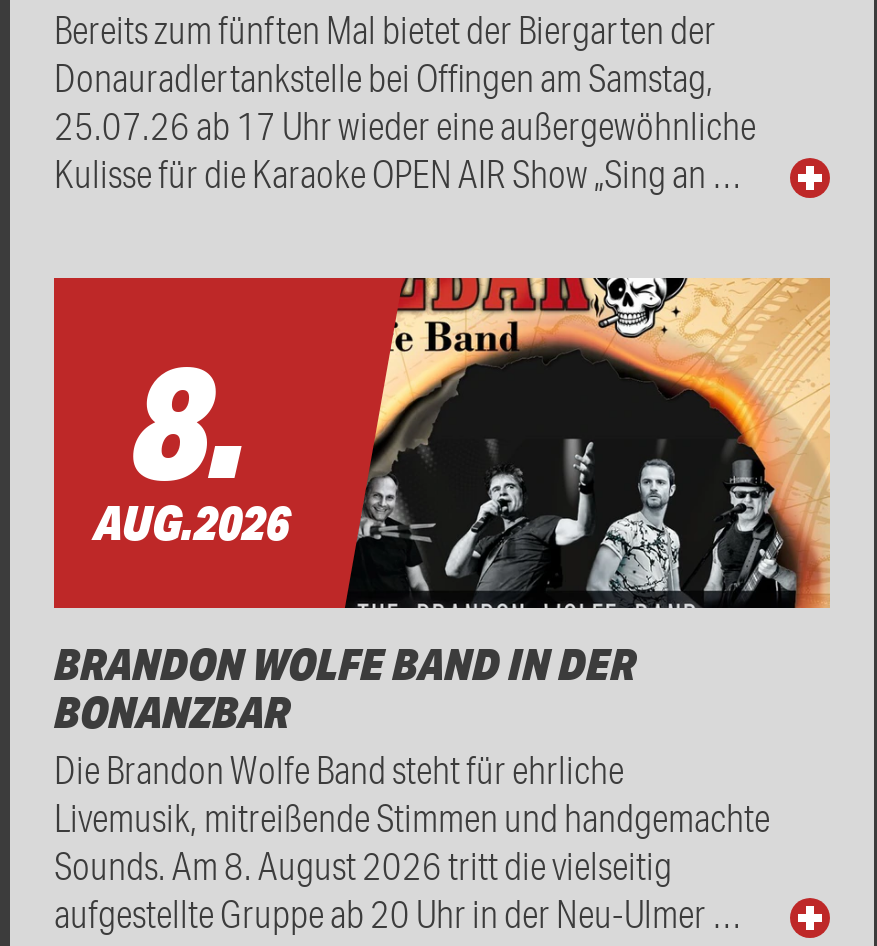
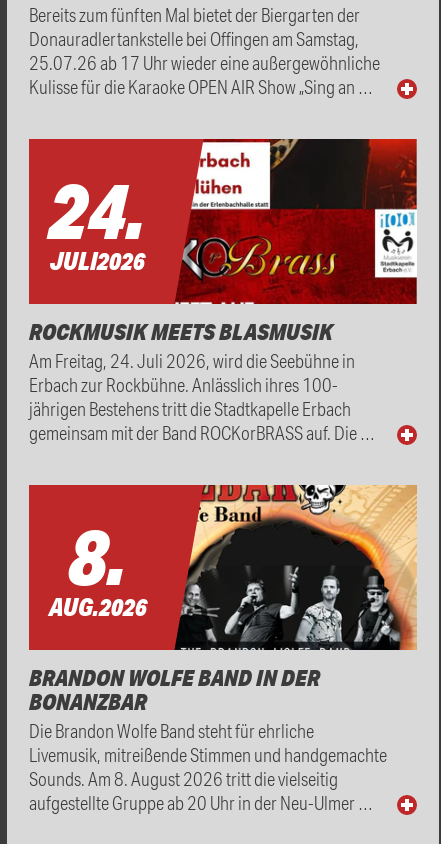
+ [image]
+ 24.
+ JULI2026
+ ROCKMUSIK MEETS BLASMUSIK
+ Am Freitag, 24. Juli 2026, wird die Seebühne in
+ Erbach zur Rockbühne. Anlässlich ihres 100-
+ jährigen Bestehens tritt die Stadtkapelle Erbach
+ gemeinsam mit der Band ROCKorBRASS auf. Die …
